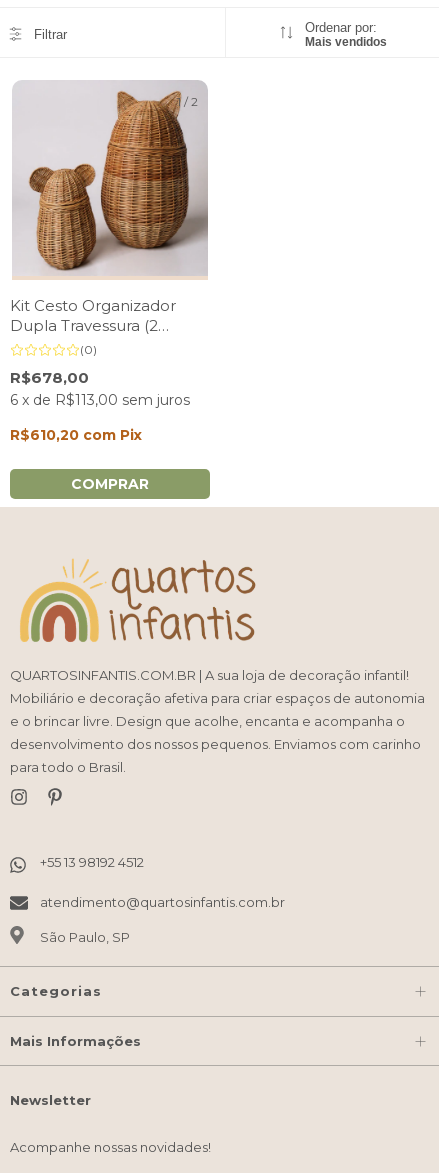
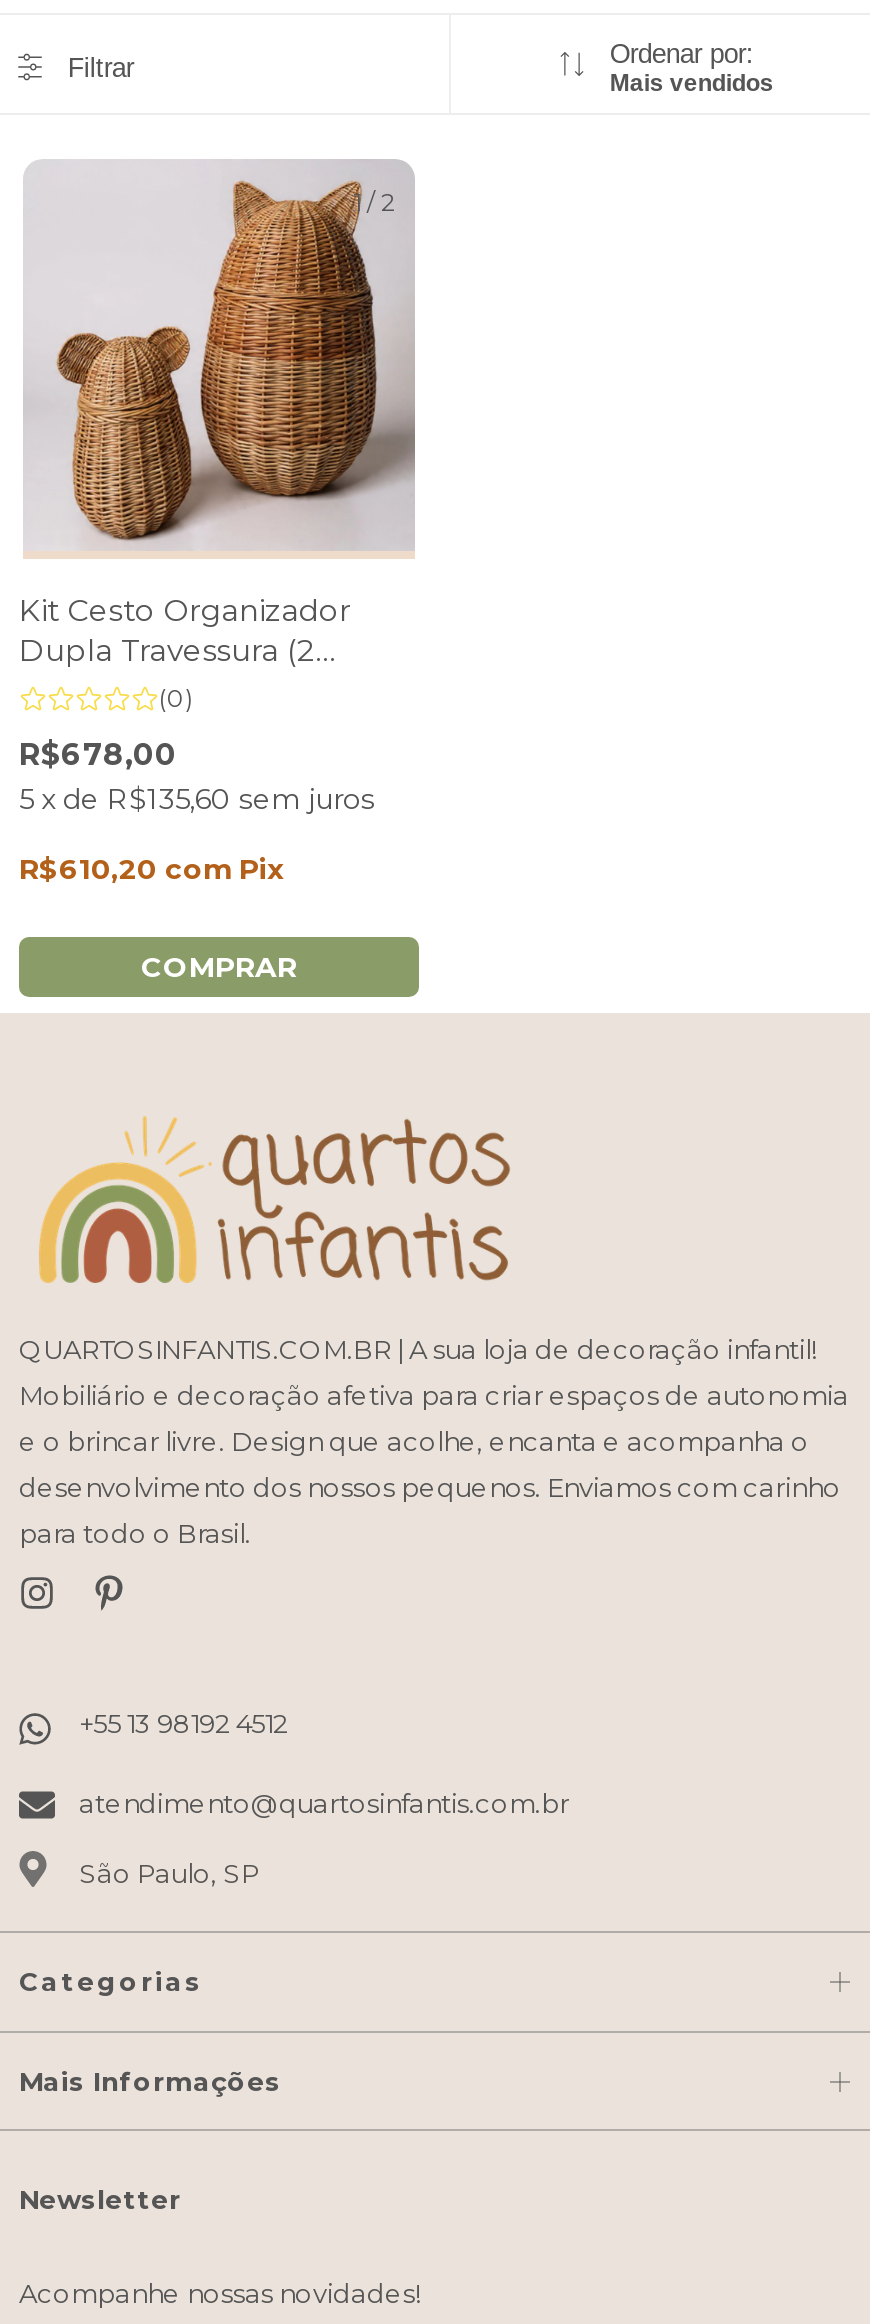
- 6 x de R$113,00 sem juros
+ 5 x de R$135,60 sem juros
